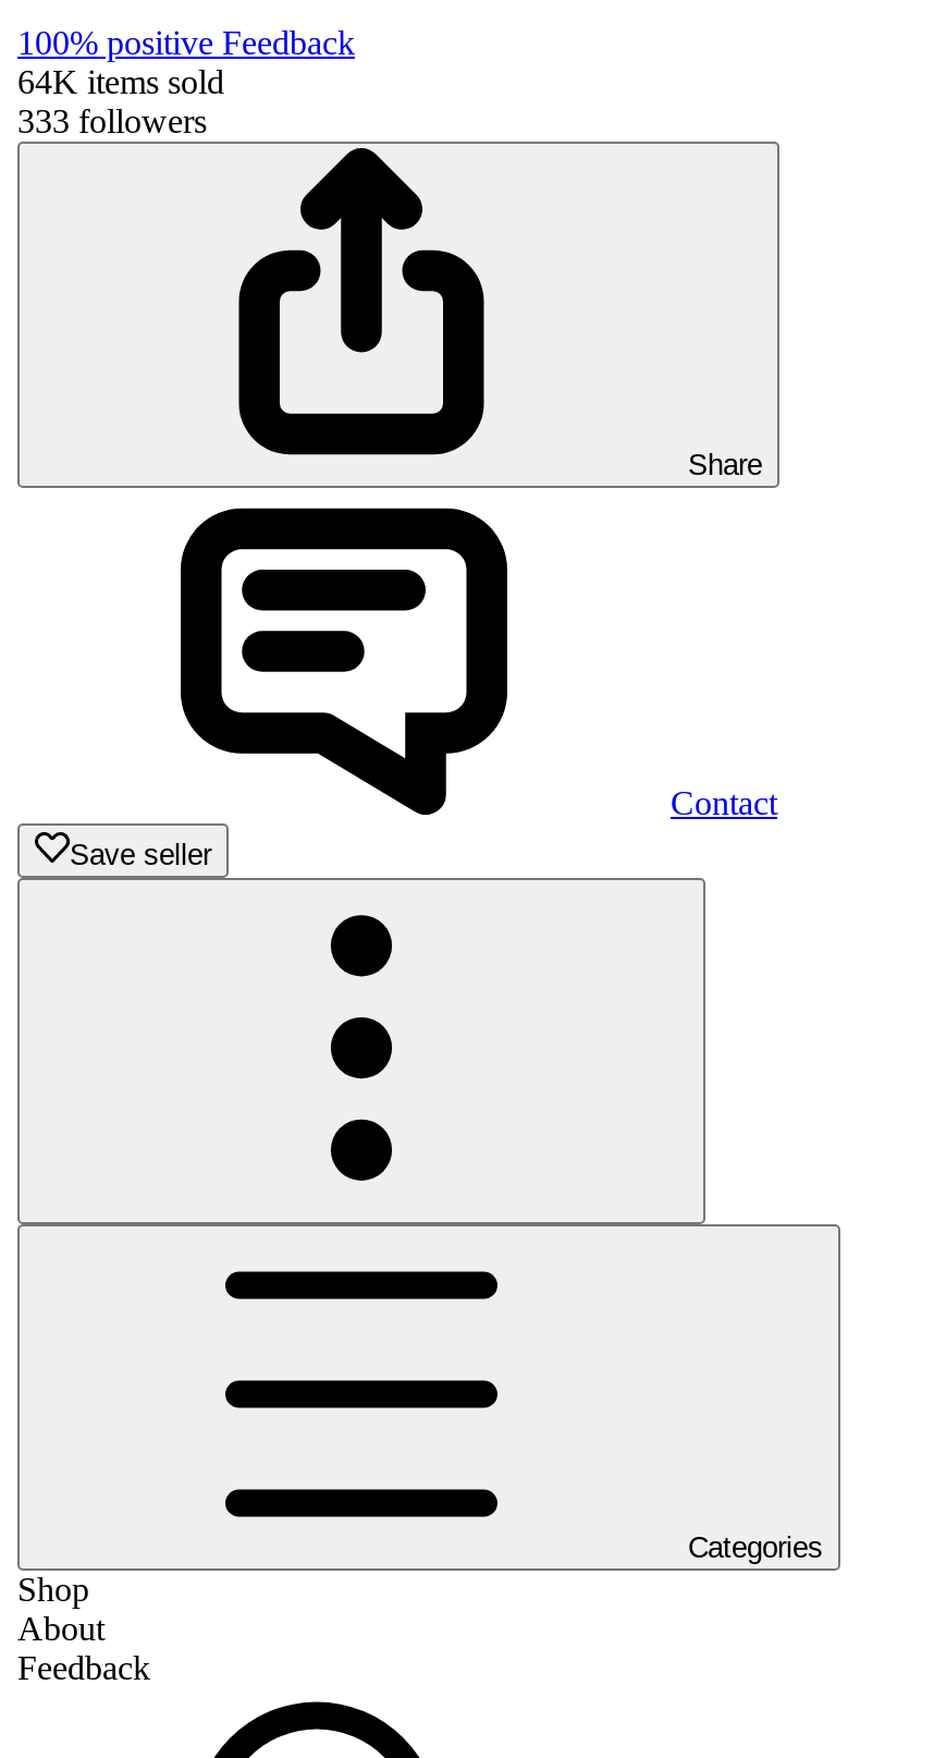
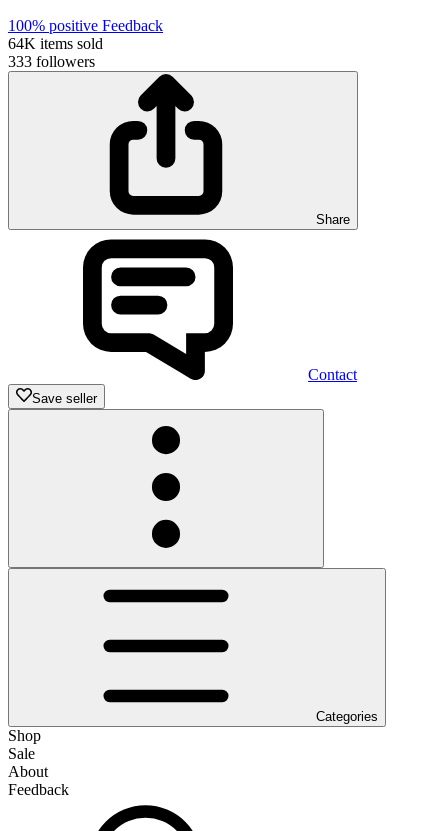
+ Sale
